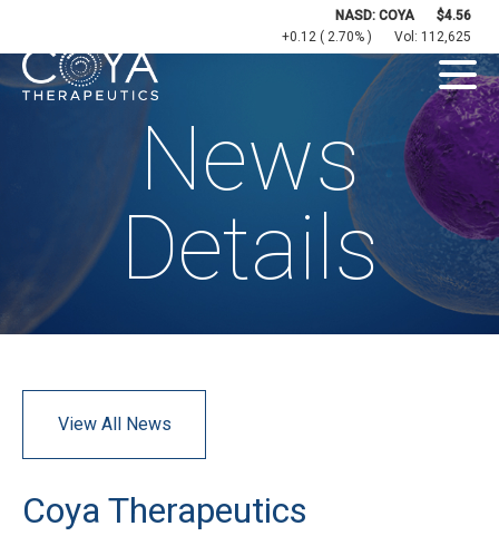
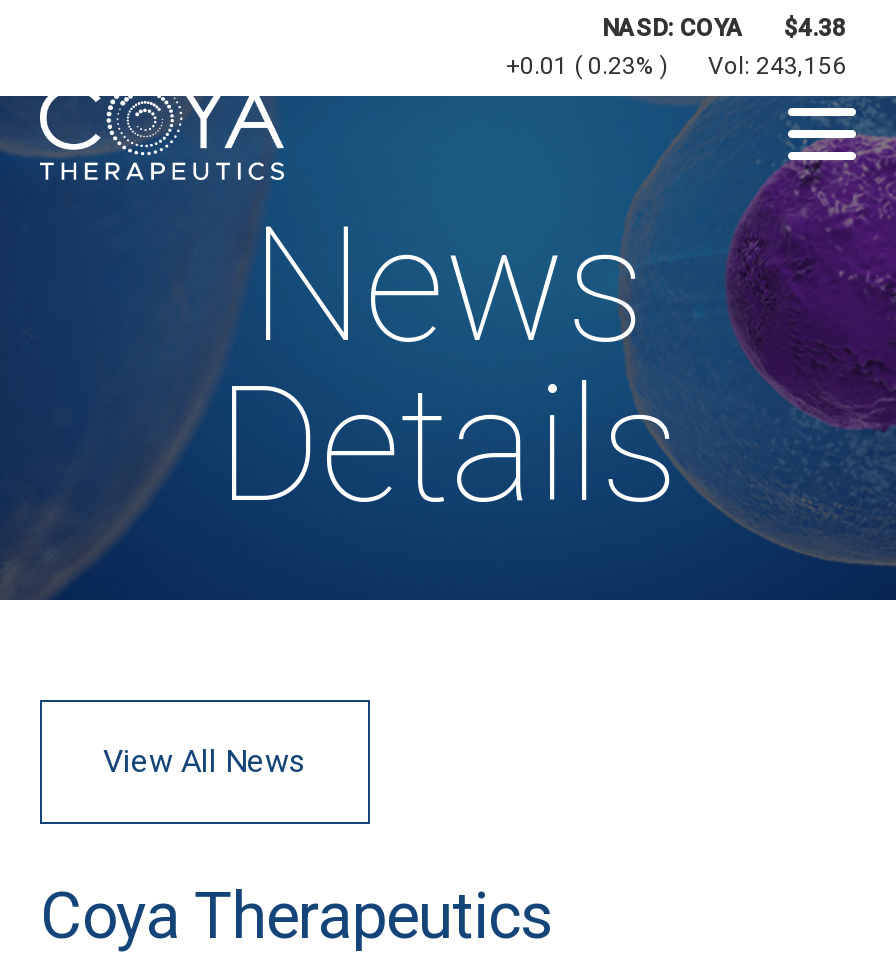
- 4.56
+ 4.38

- +0.12 ( 2.70% )
+ +0.01 ( 0.23% )

- Vol: 112,625
+ Vol: 243,156
